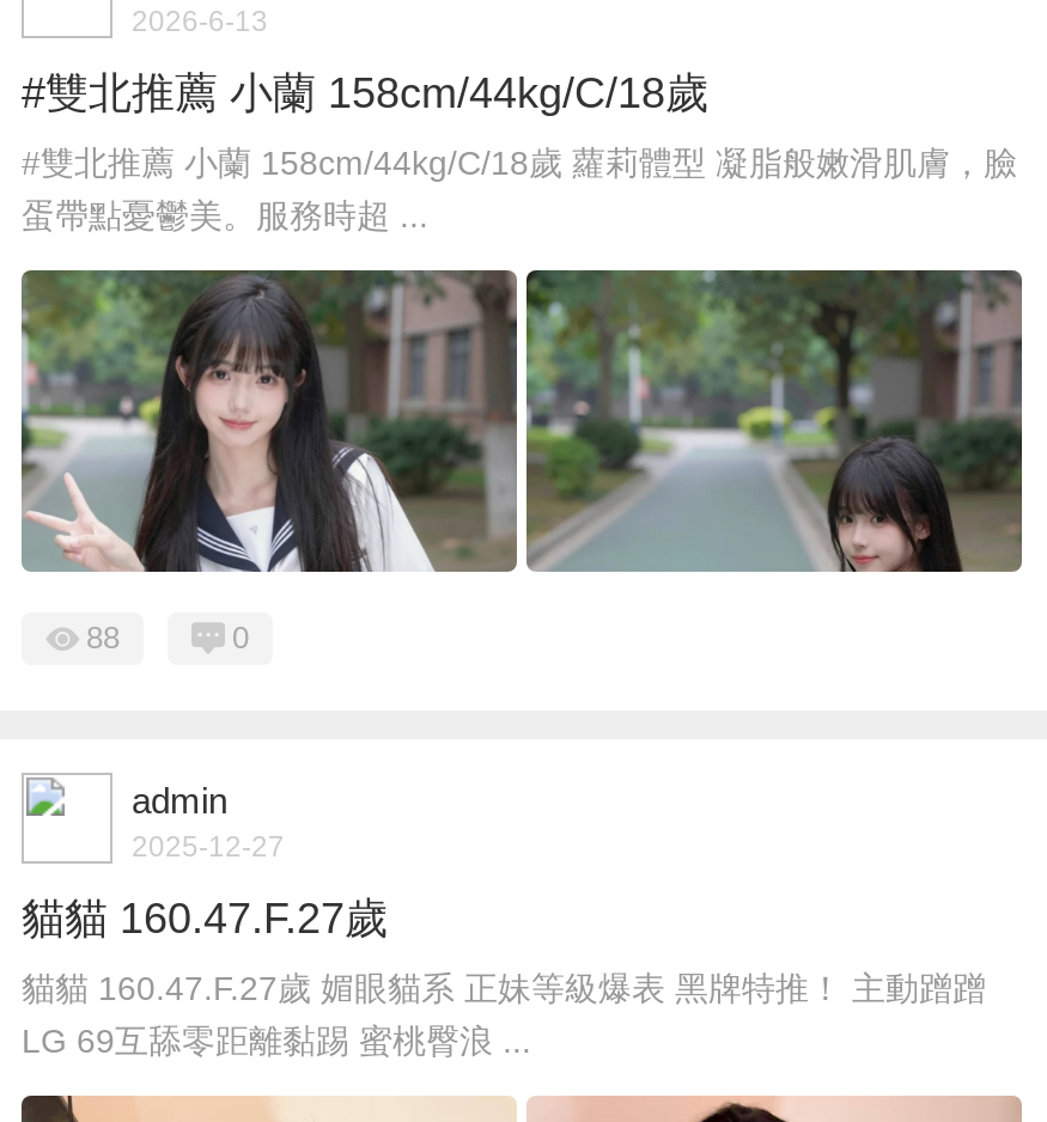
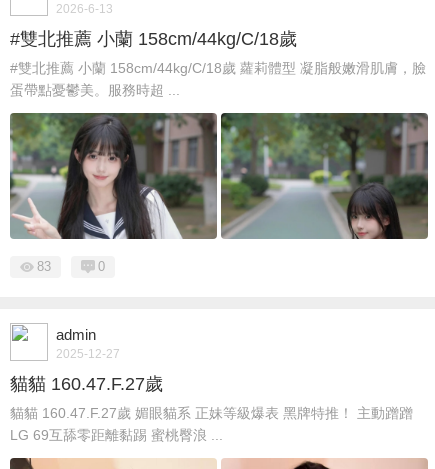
- 88
+ 83
